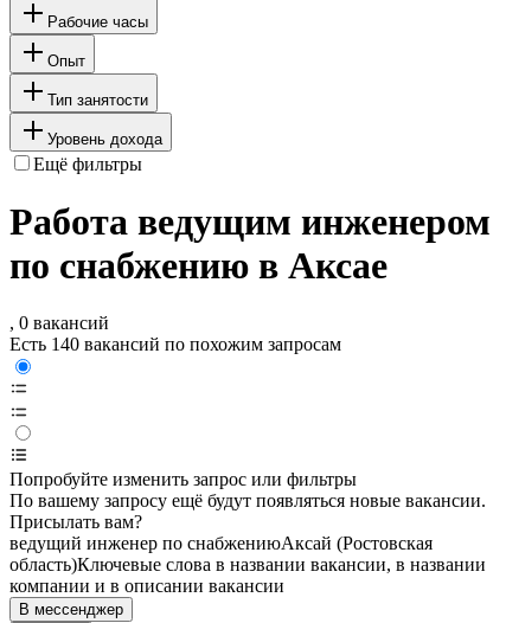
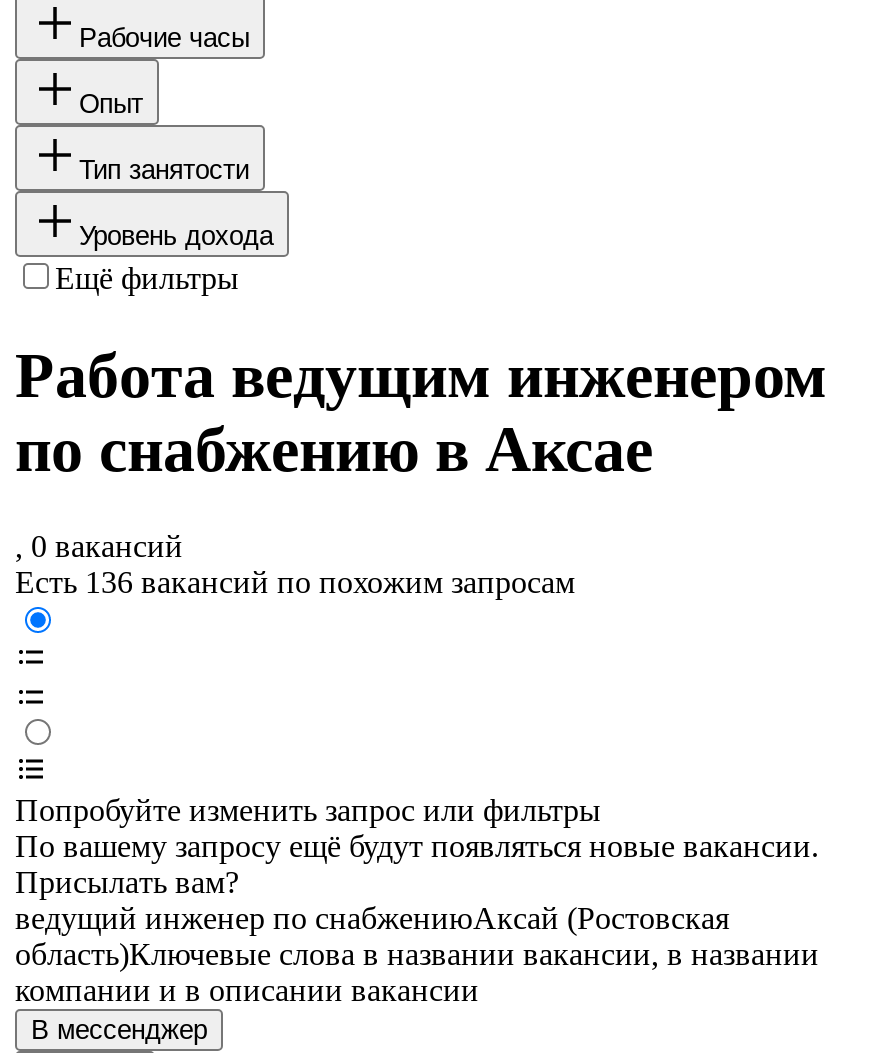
- Есть 140 вакансий по похожим запросам
+ Есть 136 вакансий по похожим запросам
